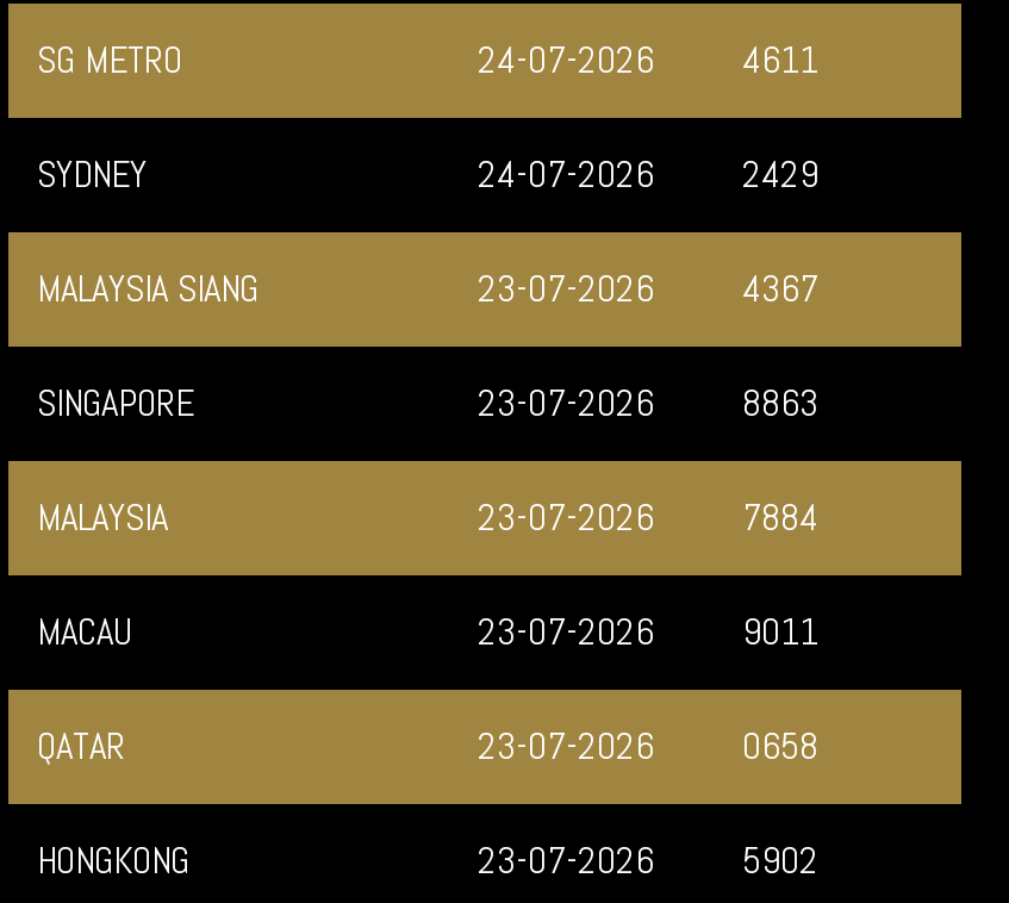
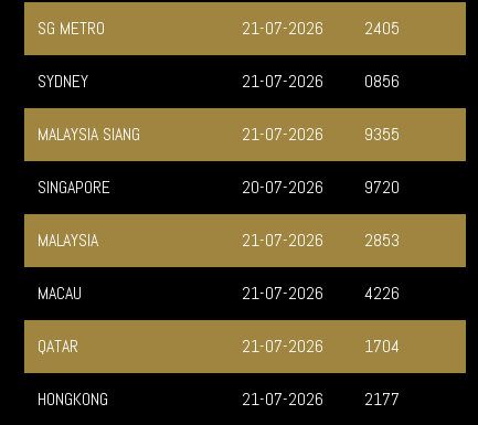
- 24-07-2026
+ 21-07-2026

- 4611
+ 2405

- 24-07-2026
+ 21-07-2026

- 2429
+ 0856

- 23-07-2026
+ 21-07-2026

- 4367
+ 9355

- 23-07-2026
+ 20-07-2026

- 8863
+ 9720

- 23-07-2026
+ 21-07-2026

- 7884
+ 2853

- 23-07-2026
+ 21-07-2026

- 9011
+ 4226

- 23-07-2026
+ 21-07-2026

- 0658
+ 1704

- 23-07-2026
+ 21-07-2026

- 5902
+ 2177
